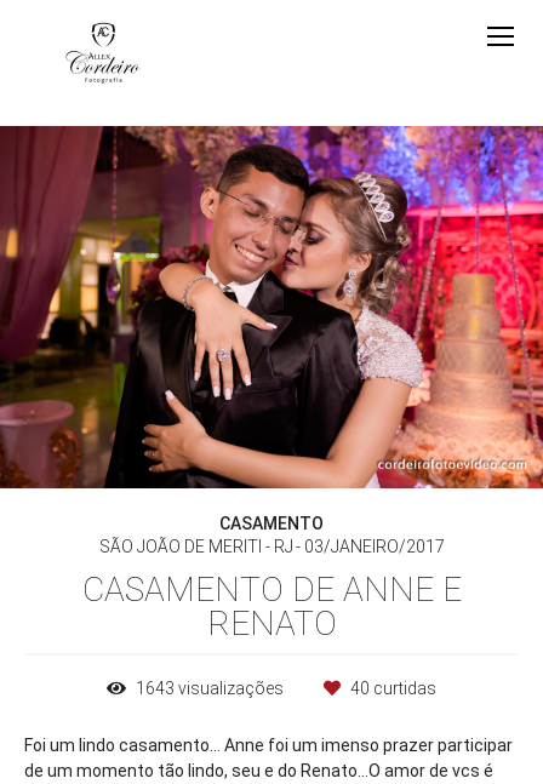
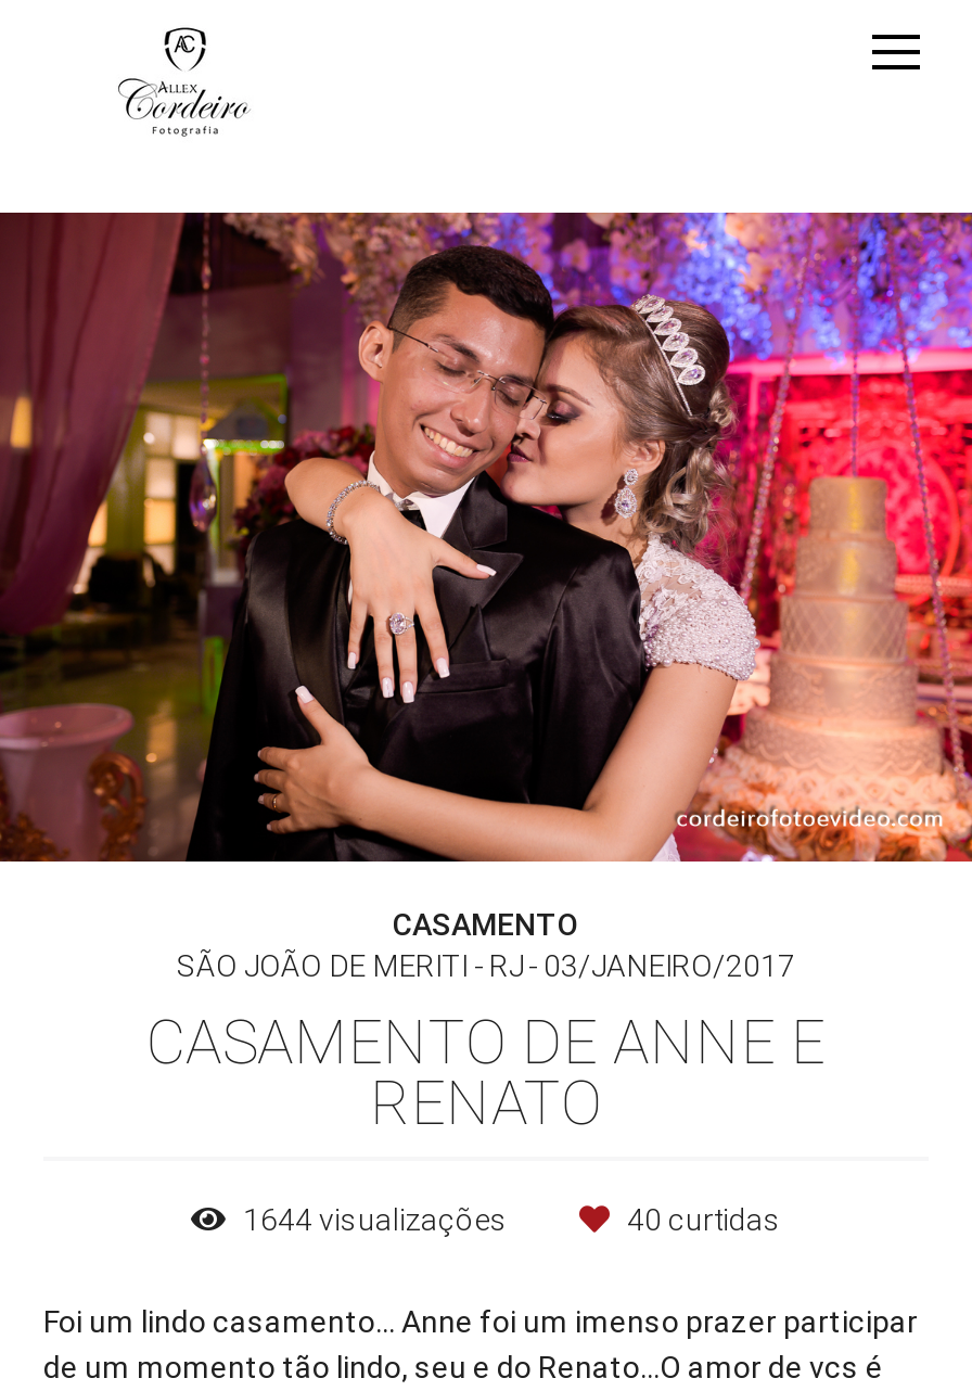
- 1643 visualizações
+ 1644 visualizações
